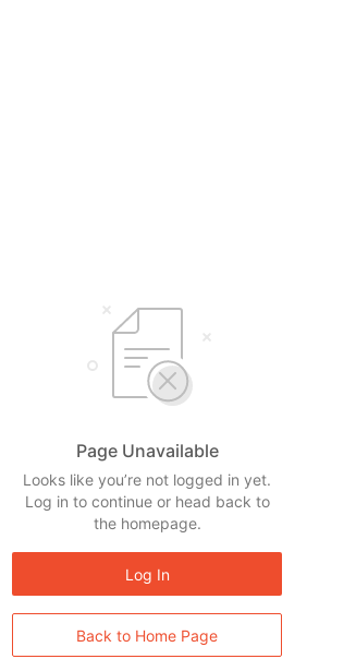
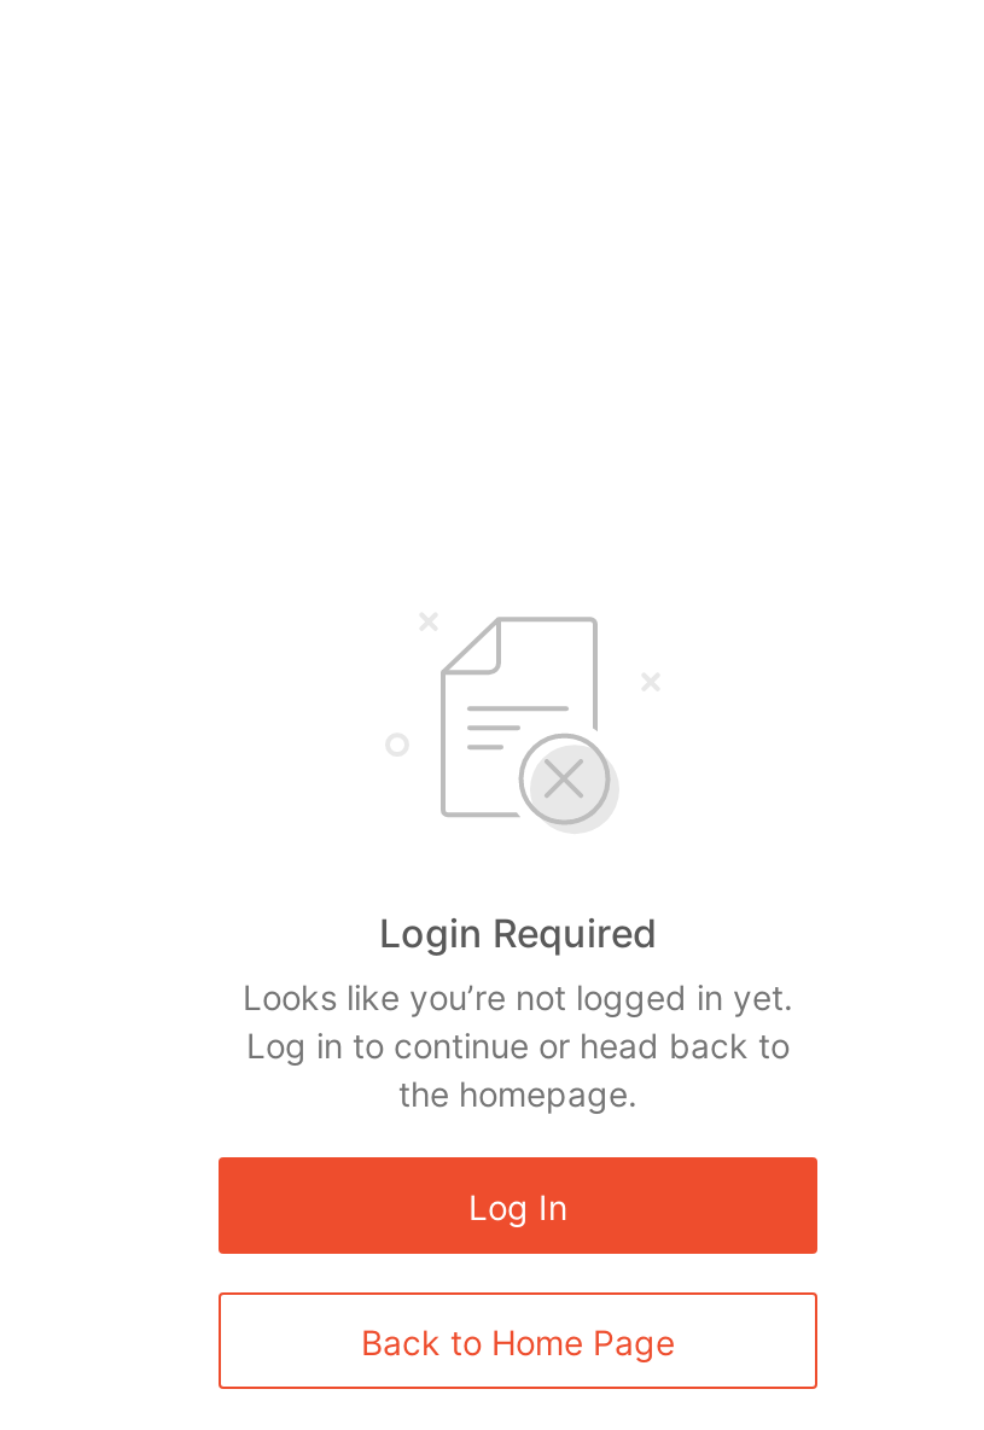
- Page Unavailable
+ Login Required
